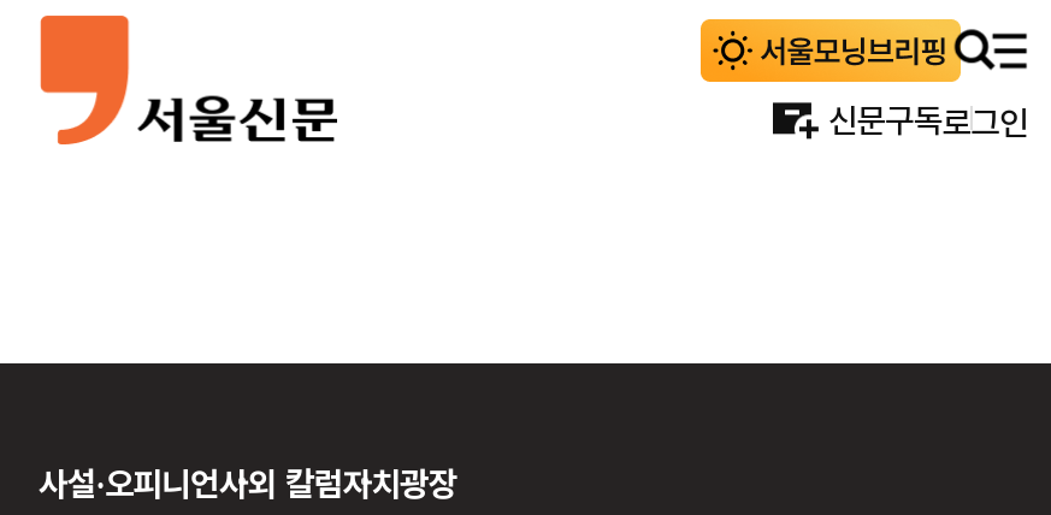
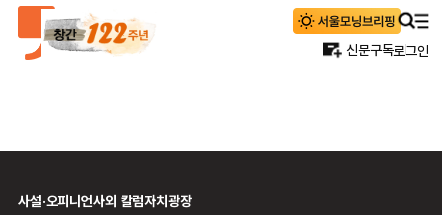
- [image]
+ [image]
